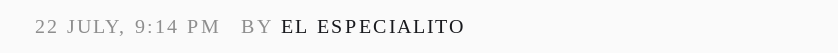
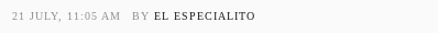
- 22 JULY, 9:14 PM BY EL ESPECIALITO
+ 21 JULY, 11:05 AM BY EL ESPECIALITO
